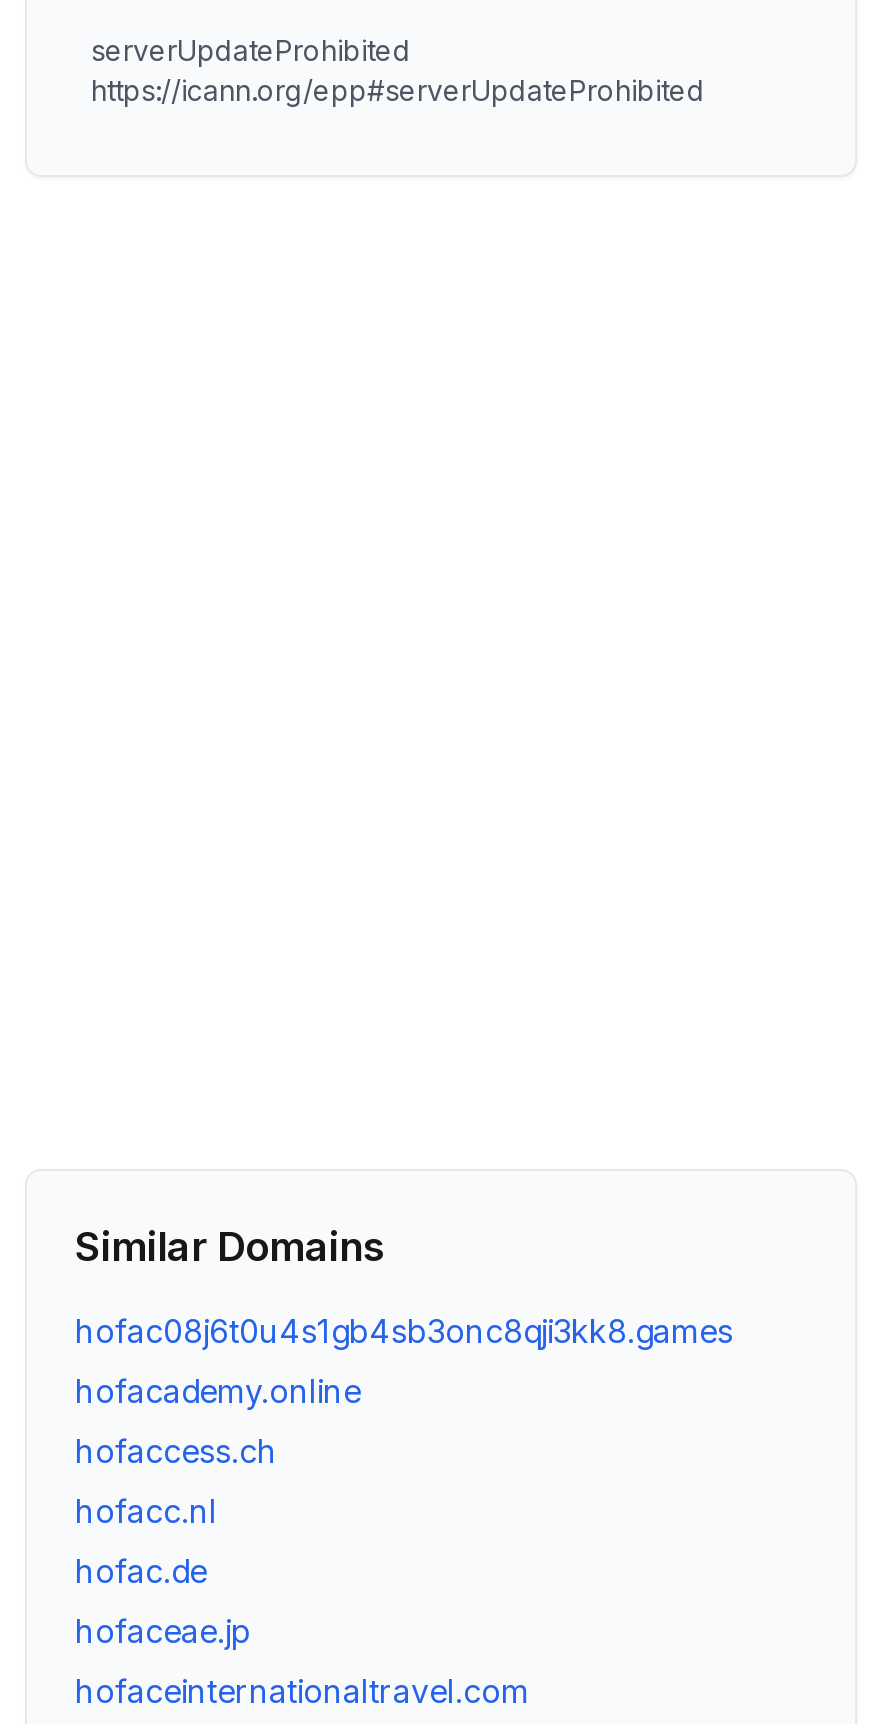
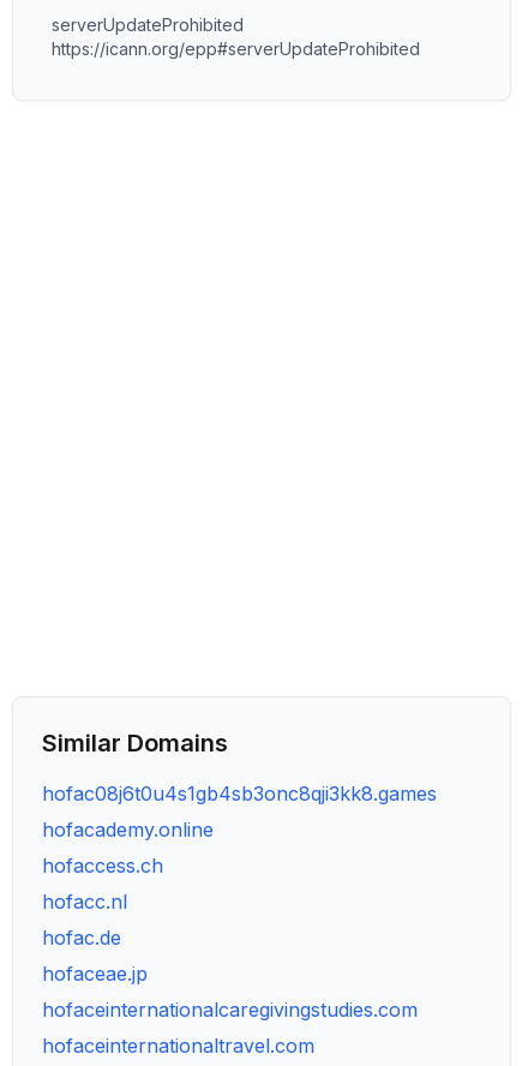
+ hofaceinternationalcaregivingstudies.com
